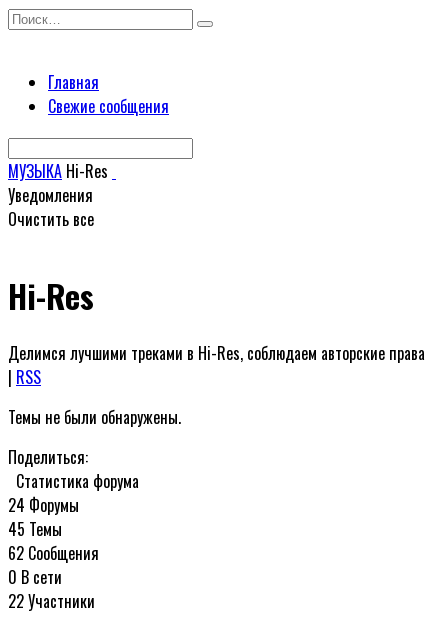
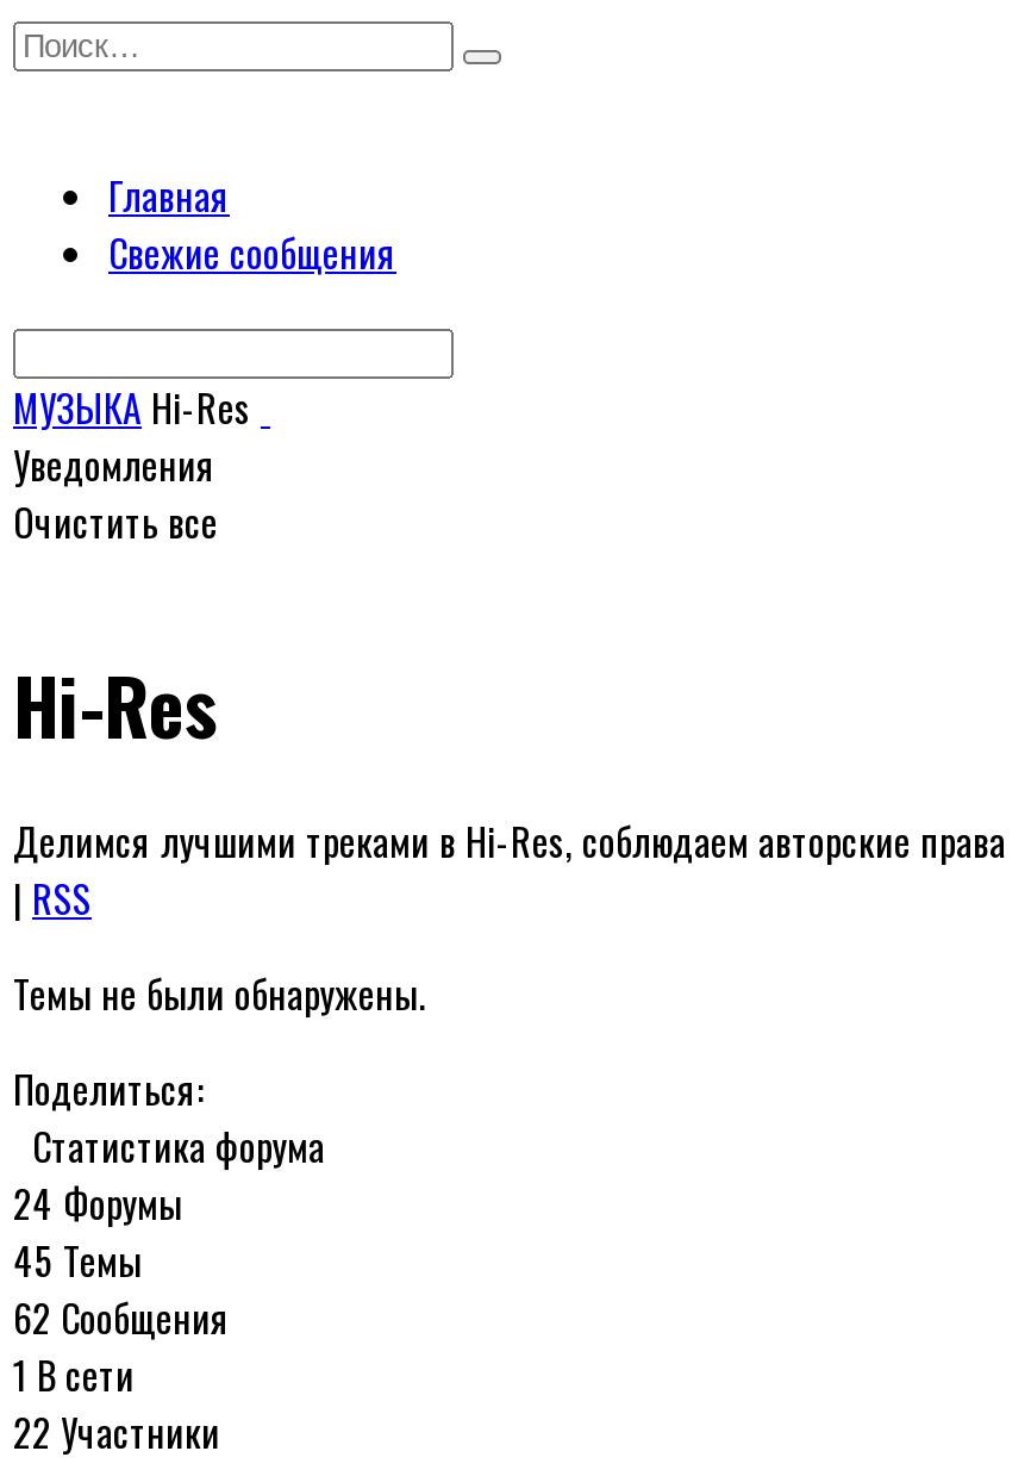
- 0 В сети
+ 1 В сети
